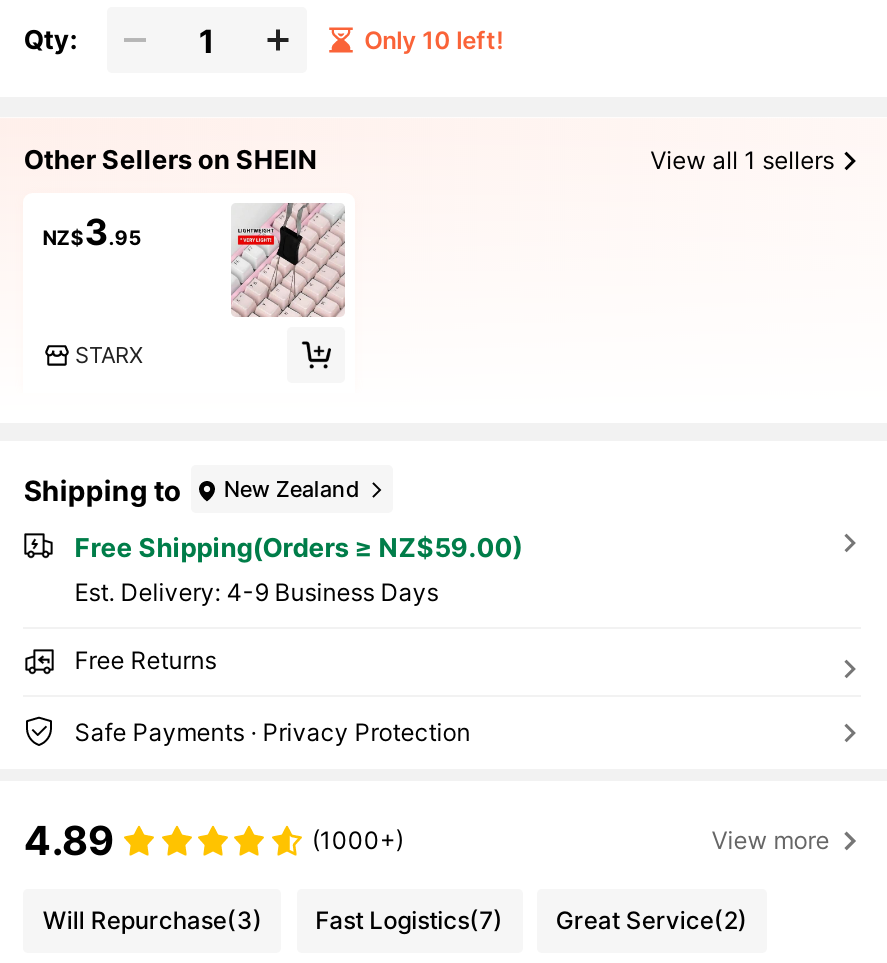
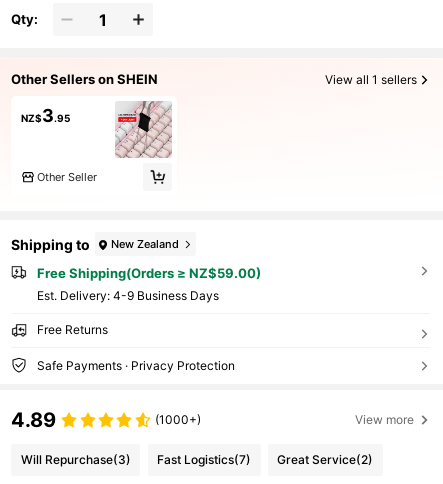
- Only 10 left!

- STARX
+ Other Seller
